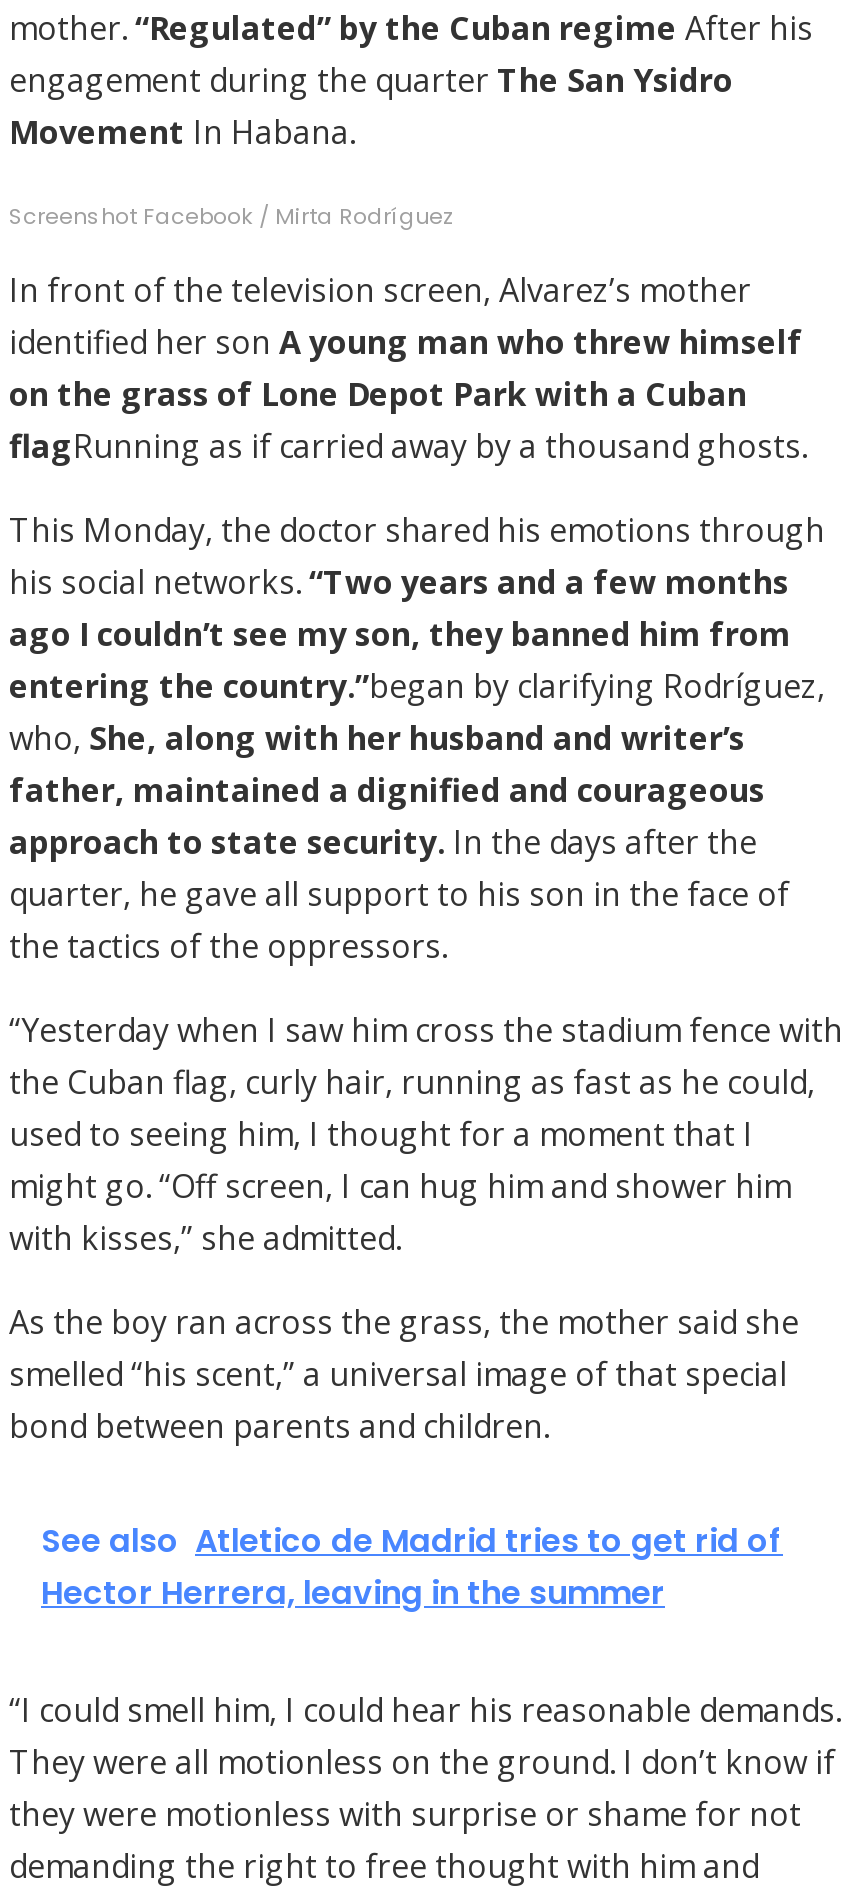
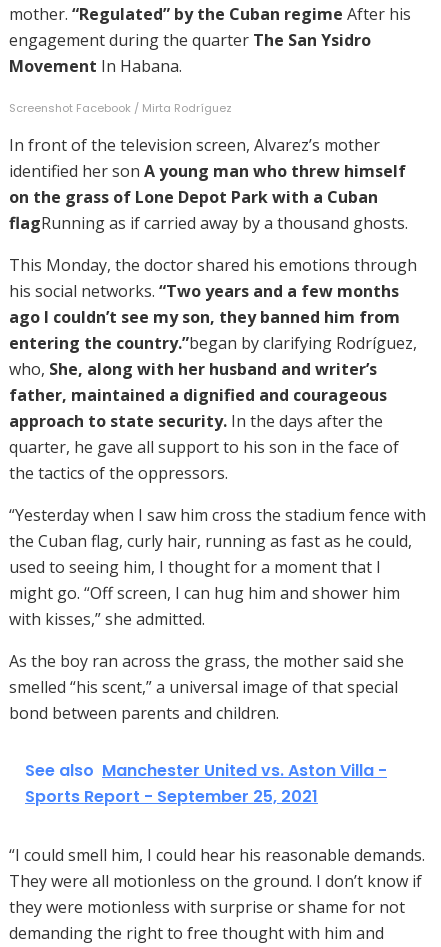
- See also Atletico de Madrid tries to get rid of
- Hector Herrera, leaving in the summer
+ See also Manchester United vs. Aston Villa -
+ Sports Report - September 25, 2021
